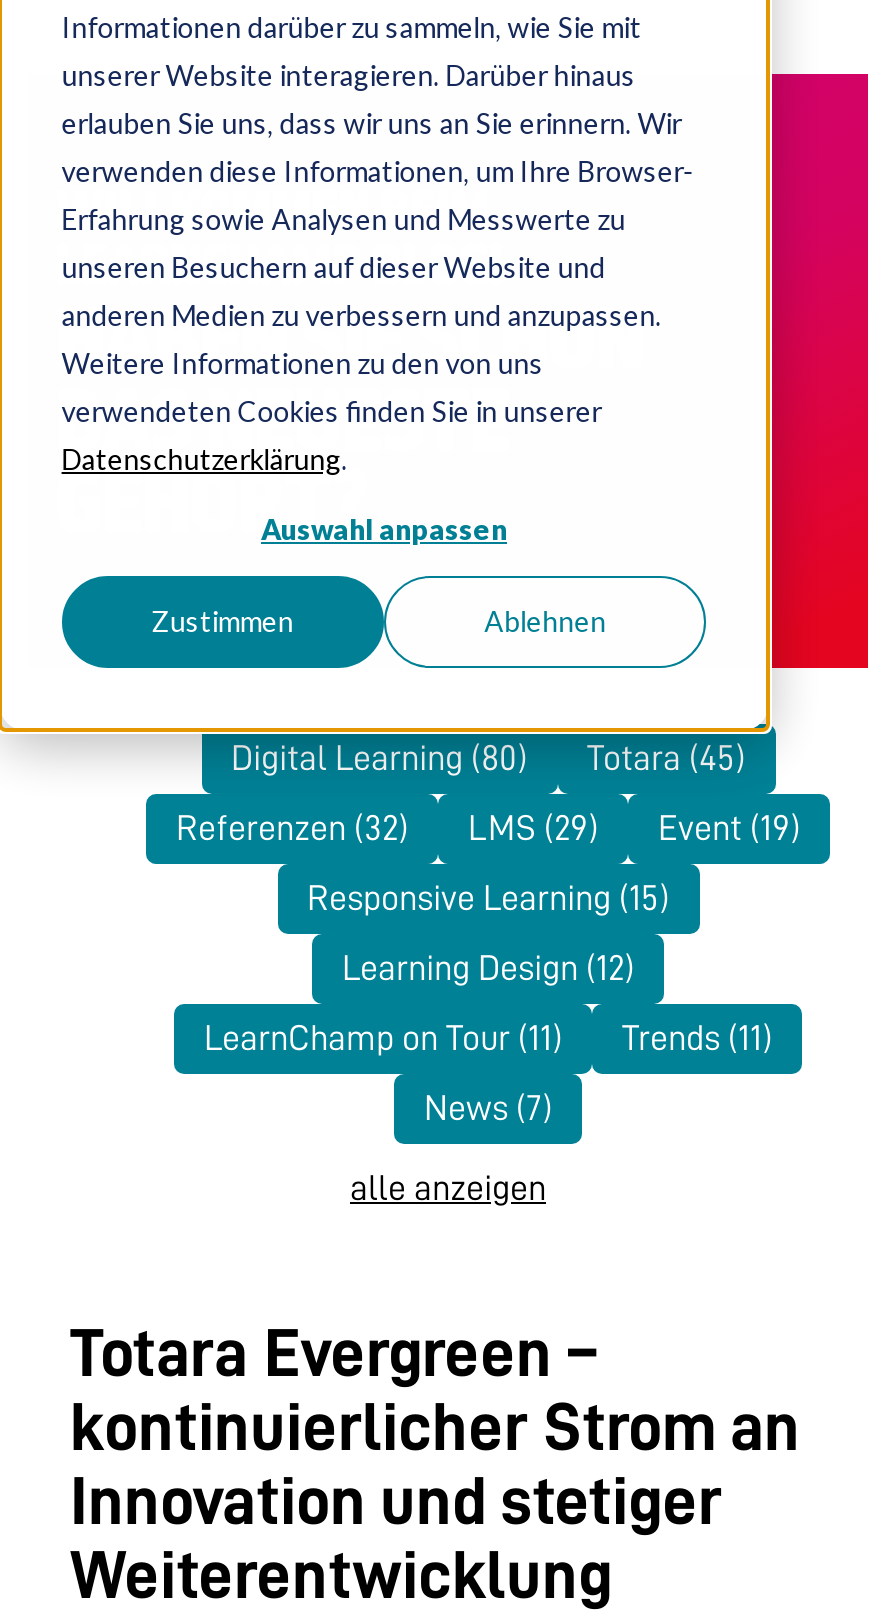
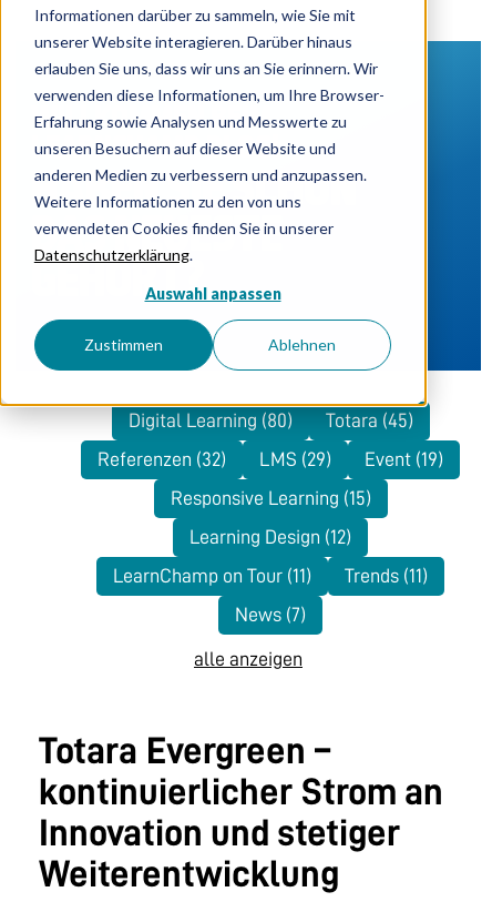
- [image]
+ [image]
